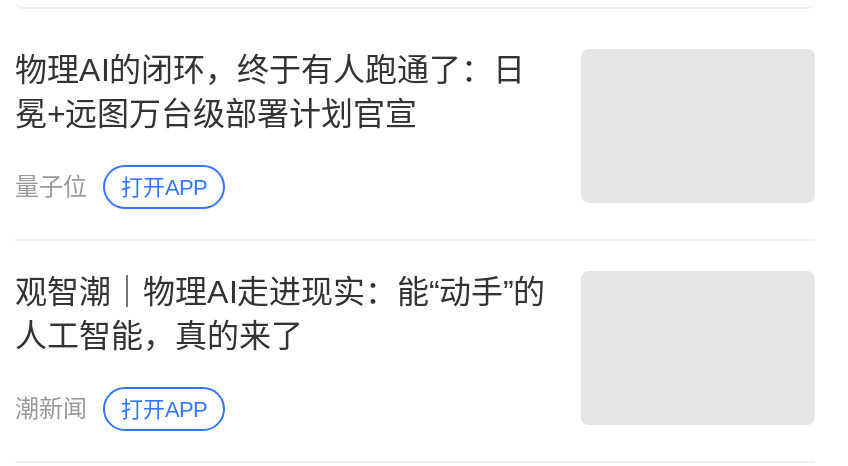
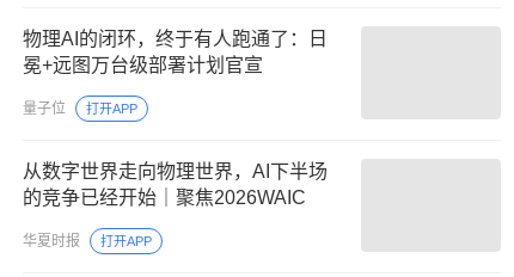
- 观智潮｜物理AI走进现实：能“动手”的
- 人工智能，真的来了
+ 从数字世界走向物理世界，AI下半场
+ 的竞争已经开始｜聚焦2026WAIC

- 潮新闻
+ 华夏时报
